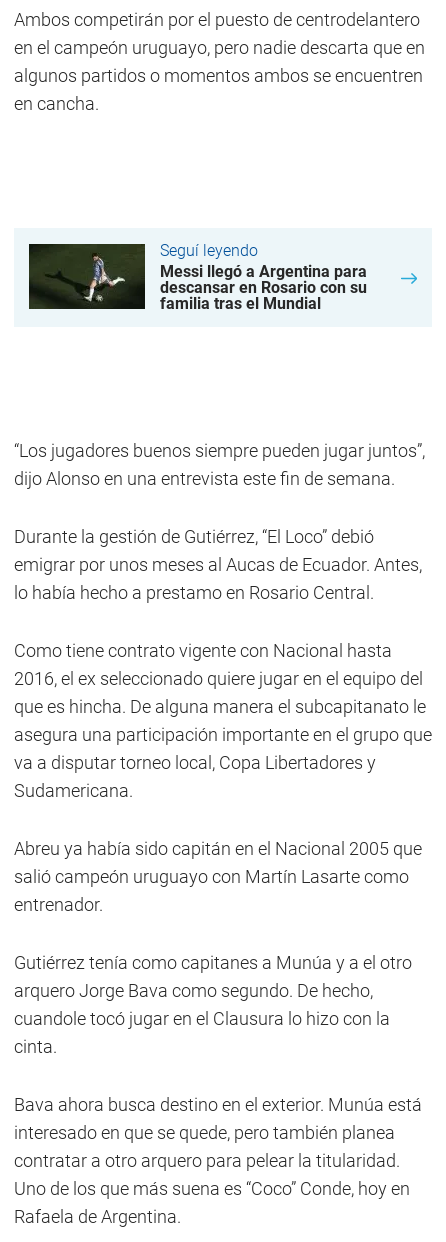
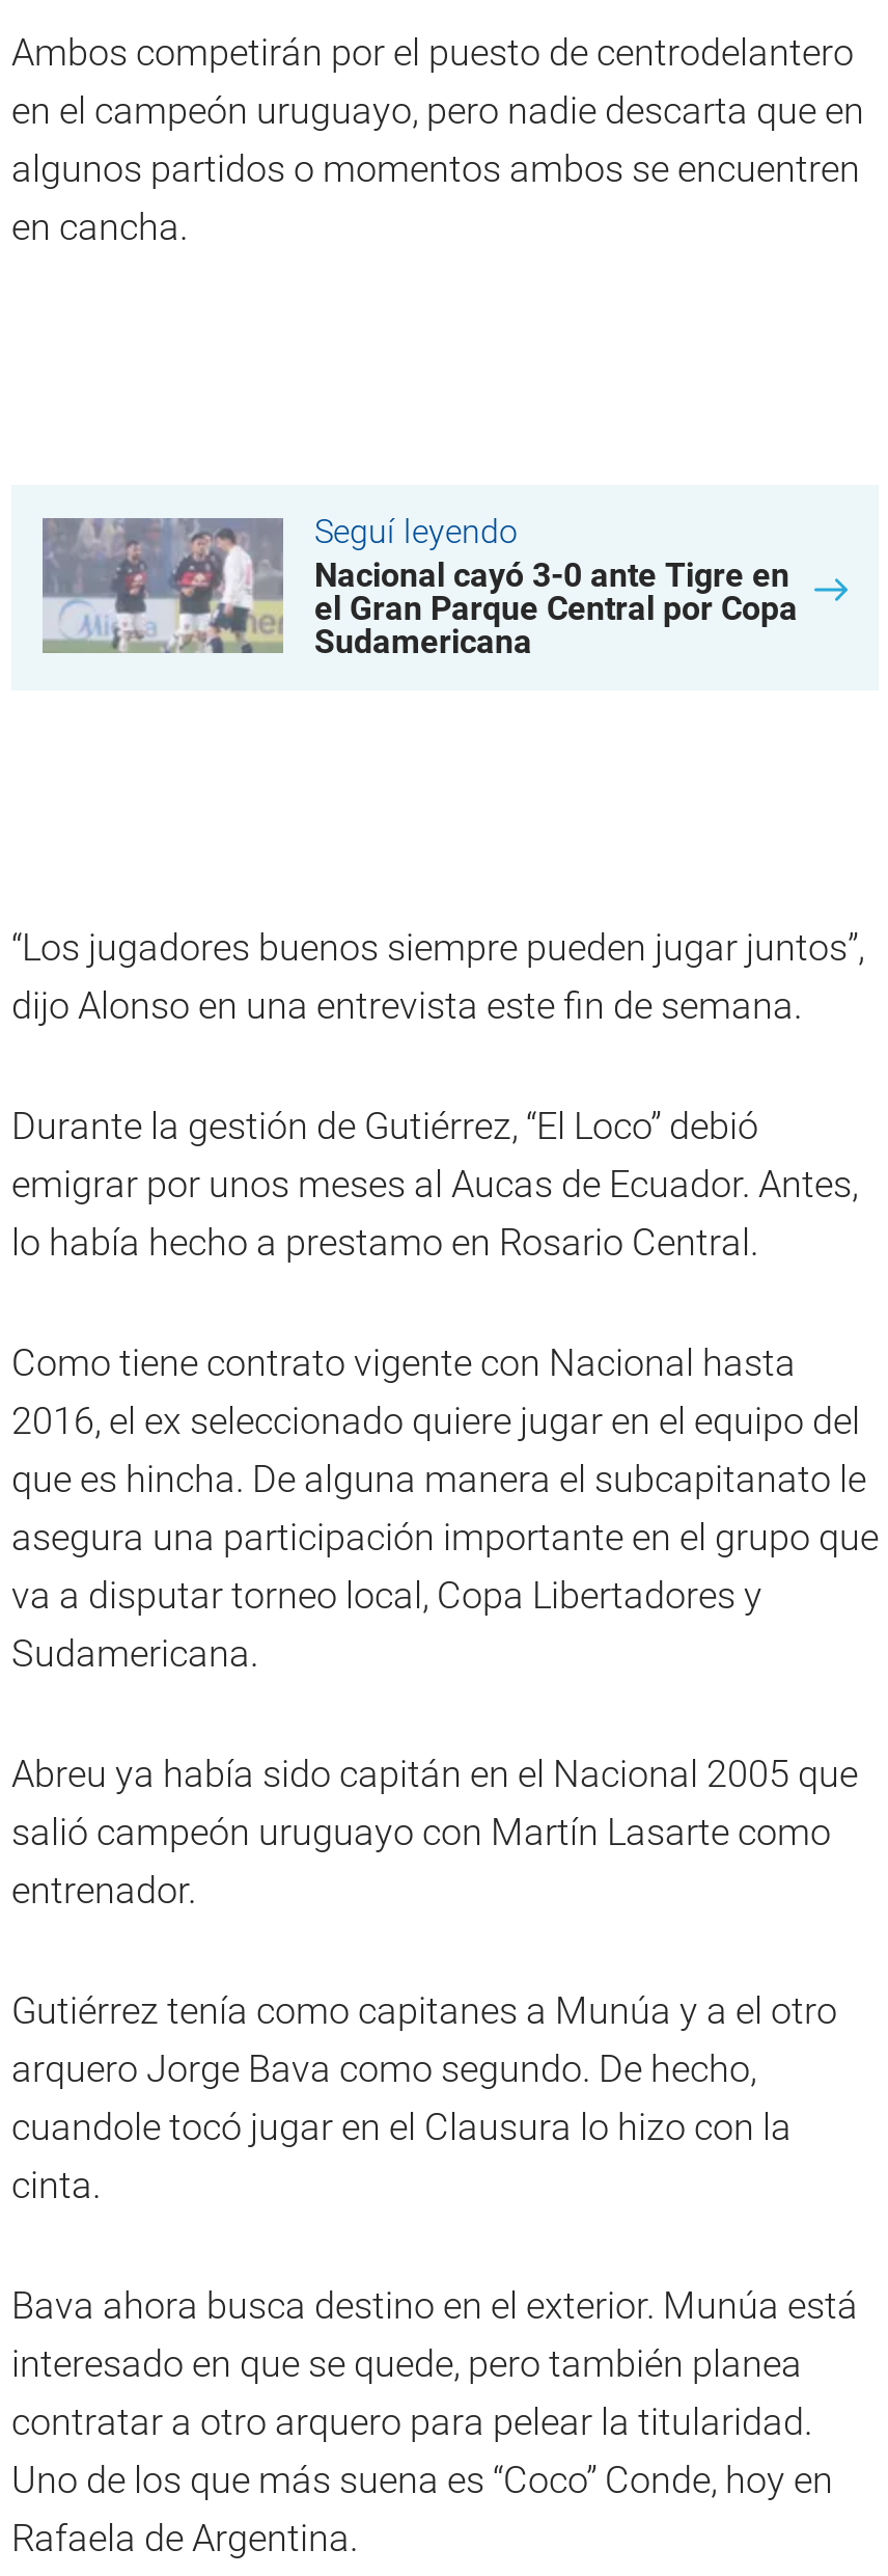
- [image]
- Messi llegó a Argentina para
- descansar en Rosario con su
- familia tras el Mundial
+ [image]
+ Nacional cayó 3-0 ante Tigre en
+ el Gran Parque Central por Copa
+ Sudamericana
